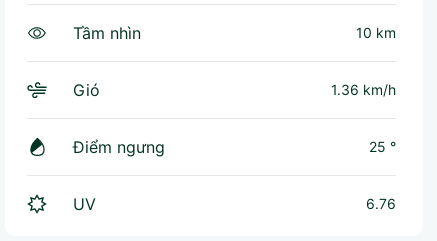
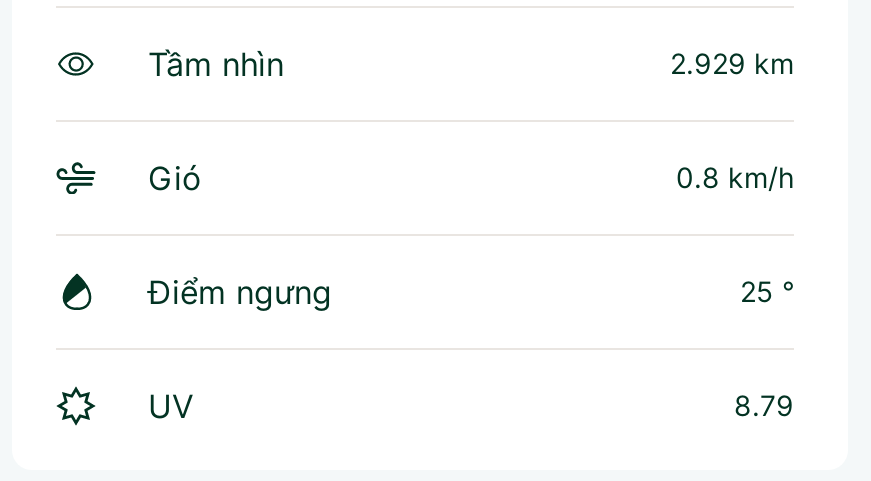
- 10 km
+ 2.929 km

- 1.36 km/h
+ 0.8 km/h

- 6.76
+ 8.79
